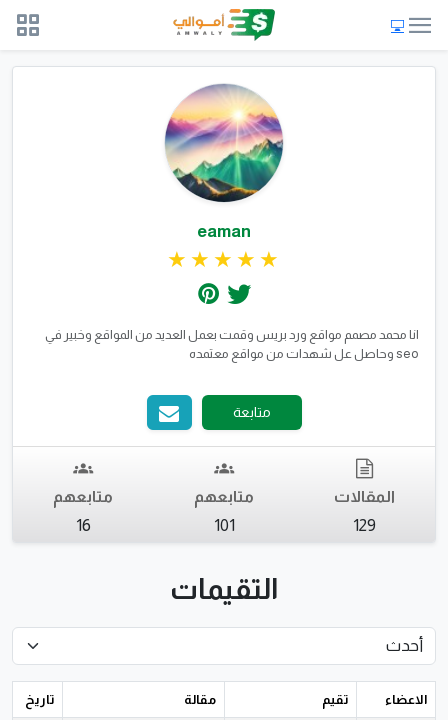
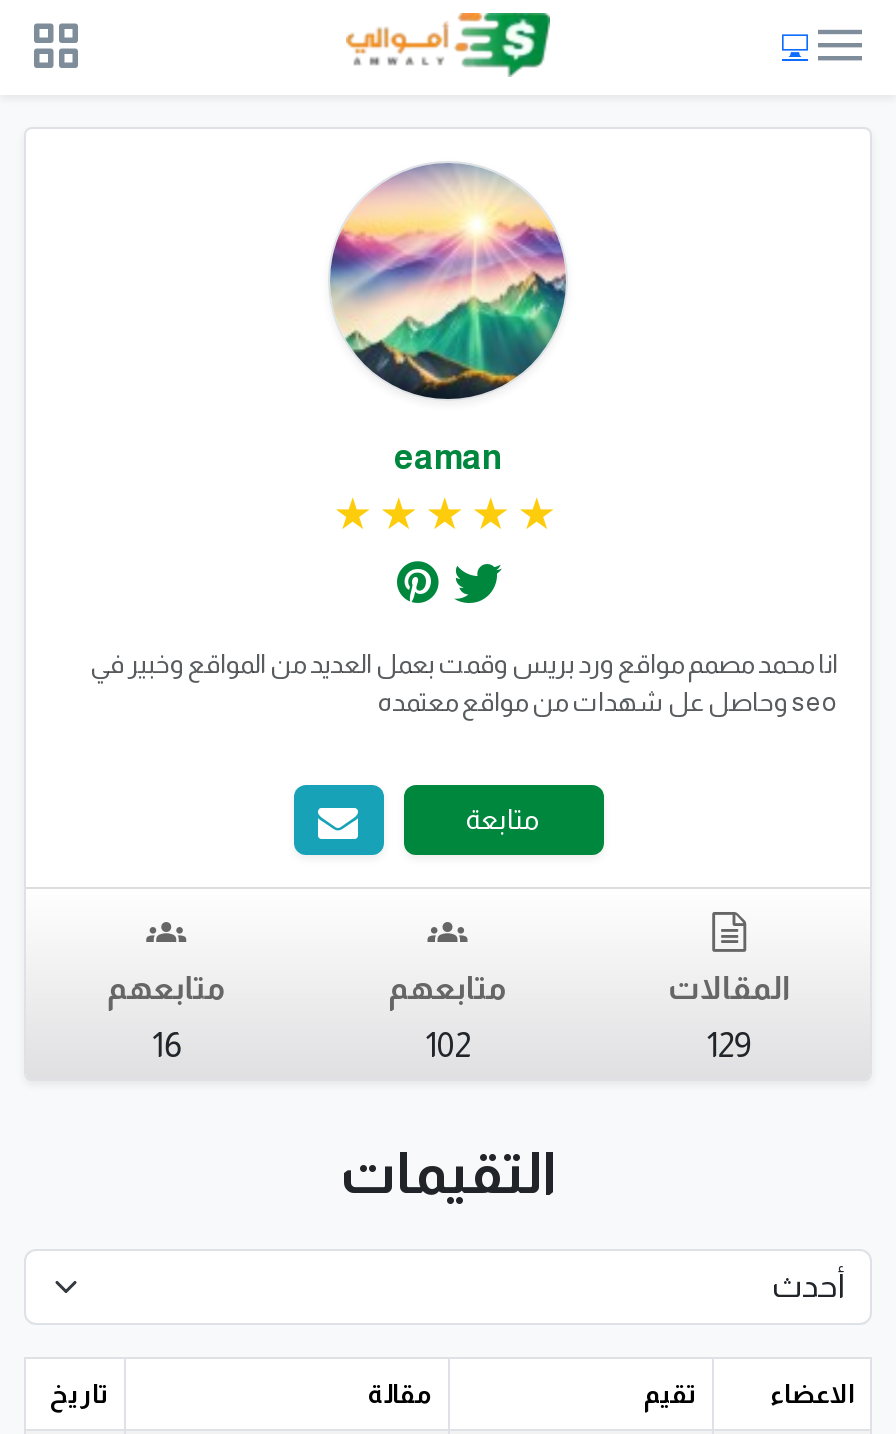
- 101
+ 102
